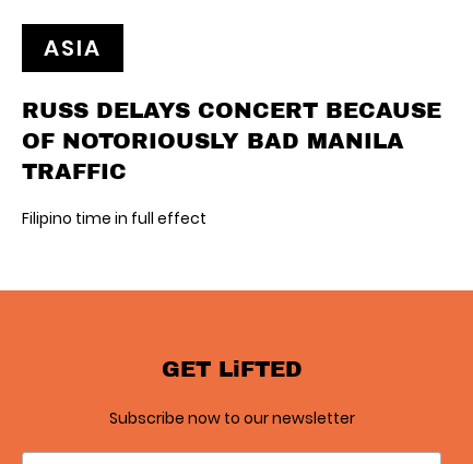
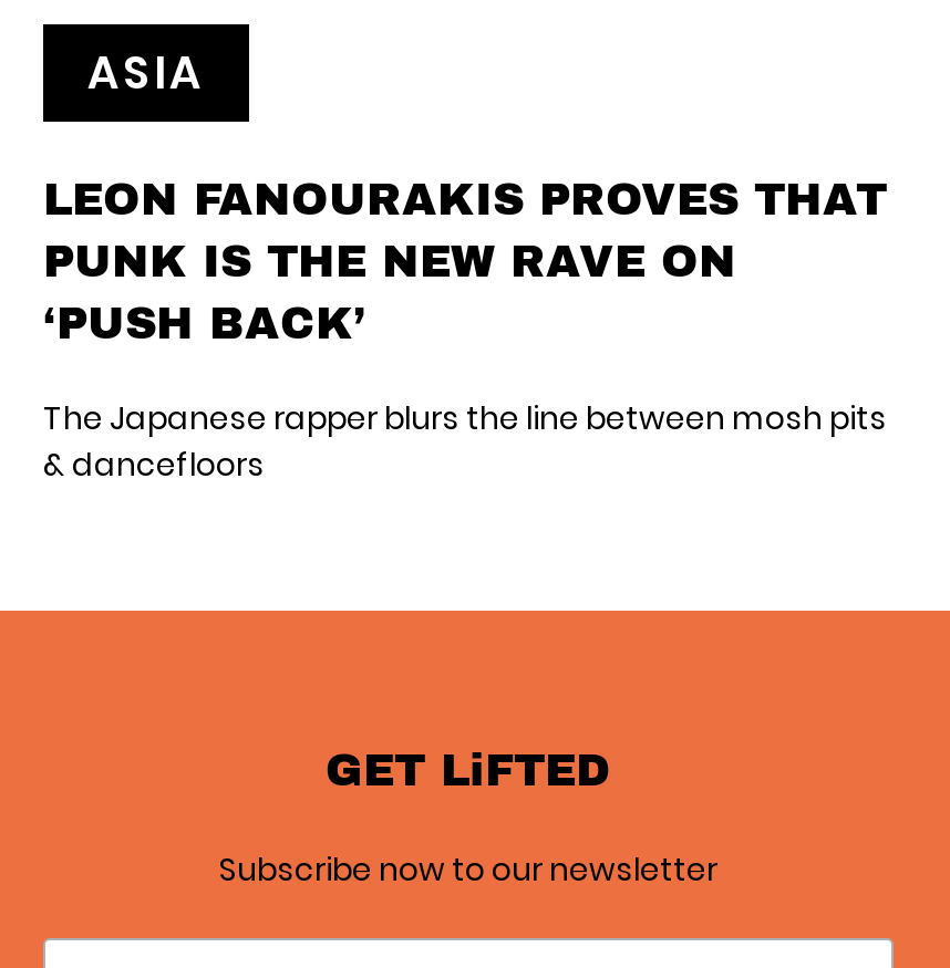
- RUSS DELAYS CONCERT BECAUSE
- OF NOTORIOUSLY BAD MANILA
- TRAFFIC
+ LEON FANOURAKIS PROVES THAT
+ PUNK IS THE NEW RAVE ON
+ ‘PUSH BACK’

- Filipino time in full effect
+ The Japanese rapper blurs the line between mosh pits
+ & dancefloors
